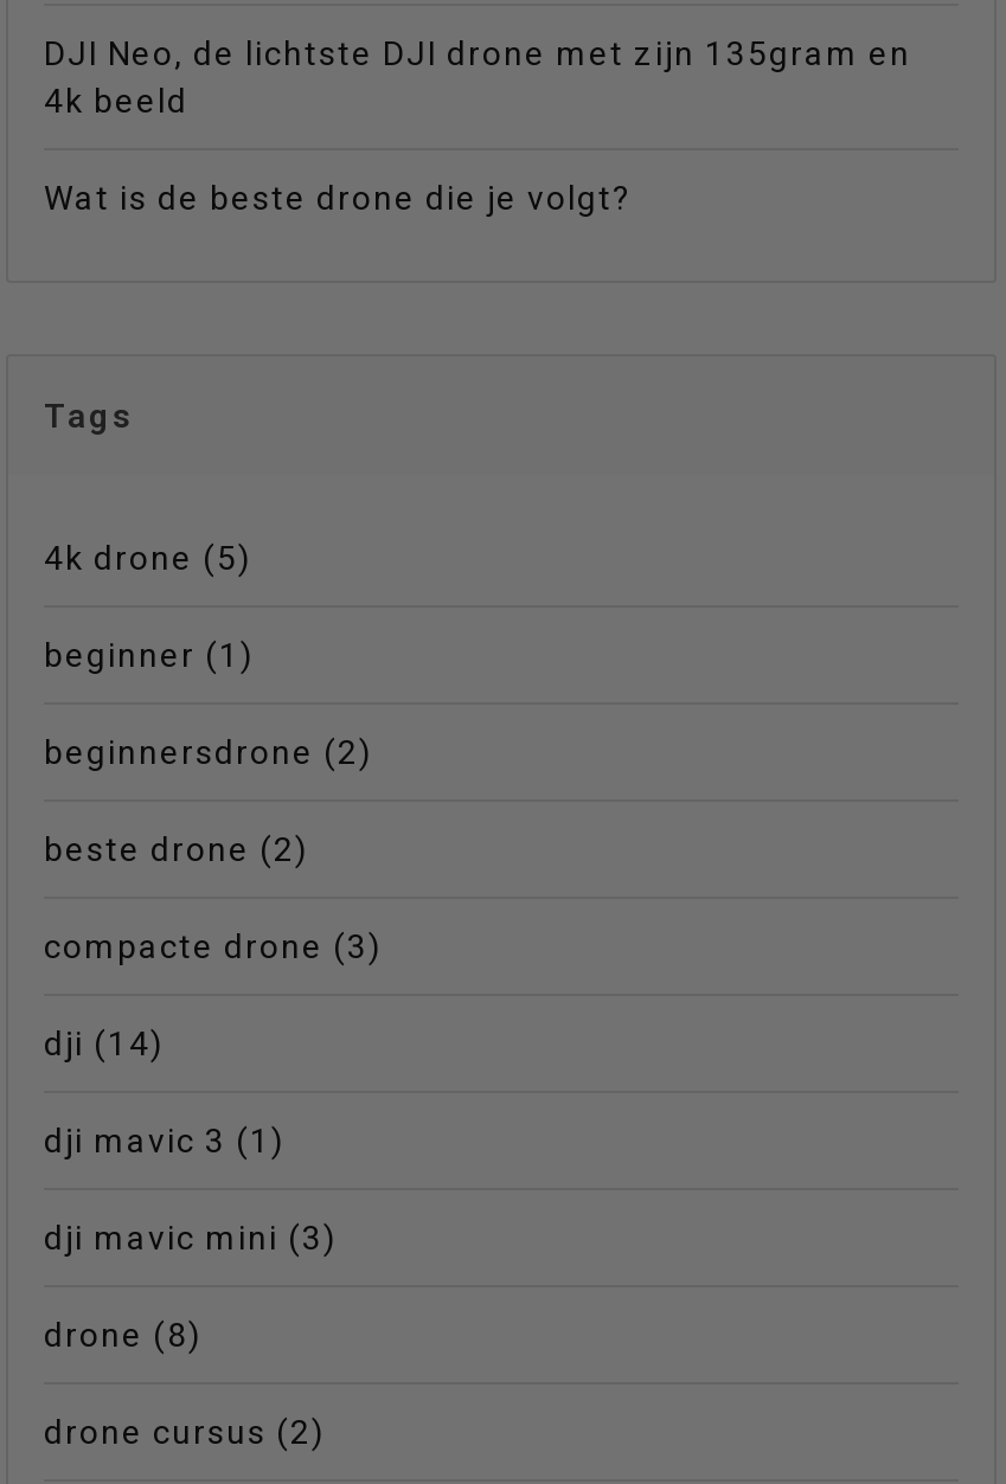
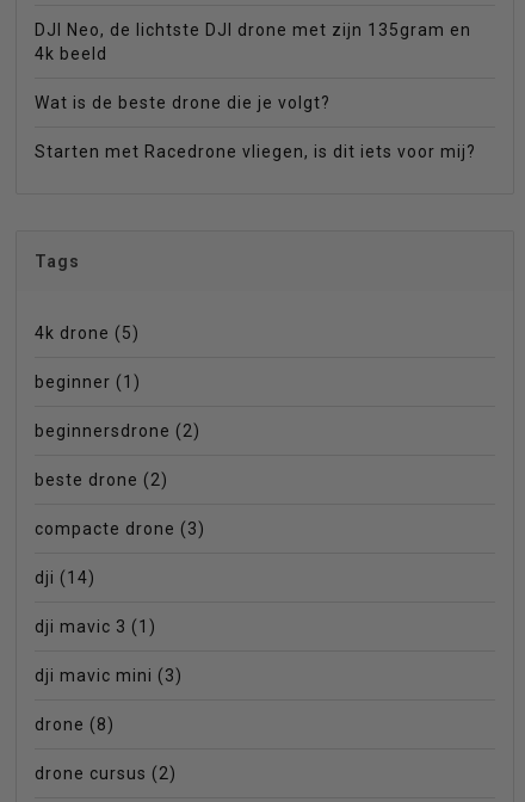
+ Starten met Racedrone vliegen, is dit iets voor mij?
